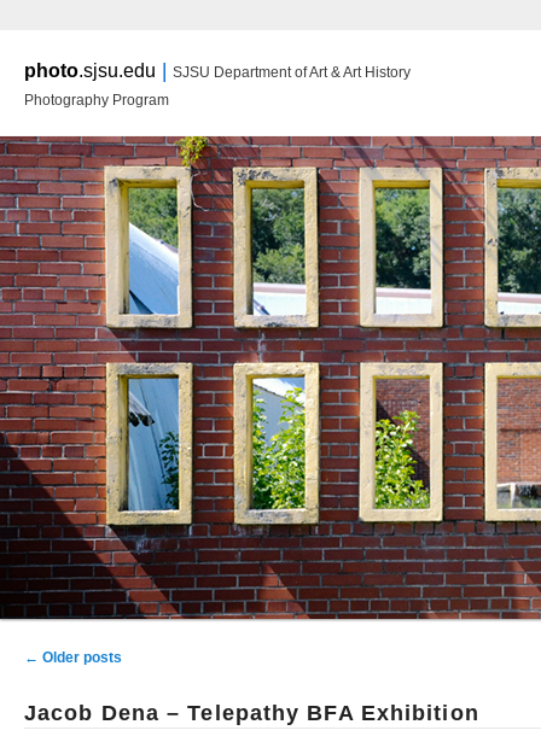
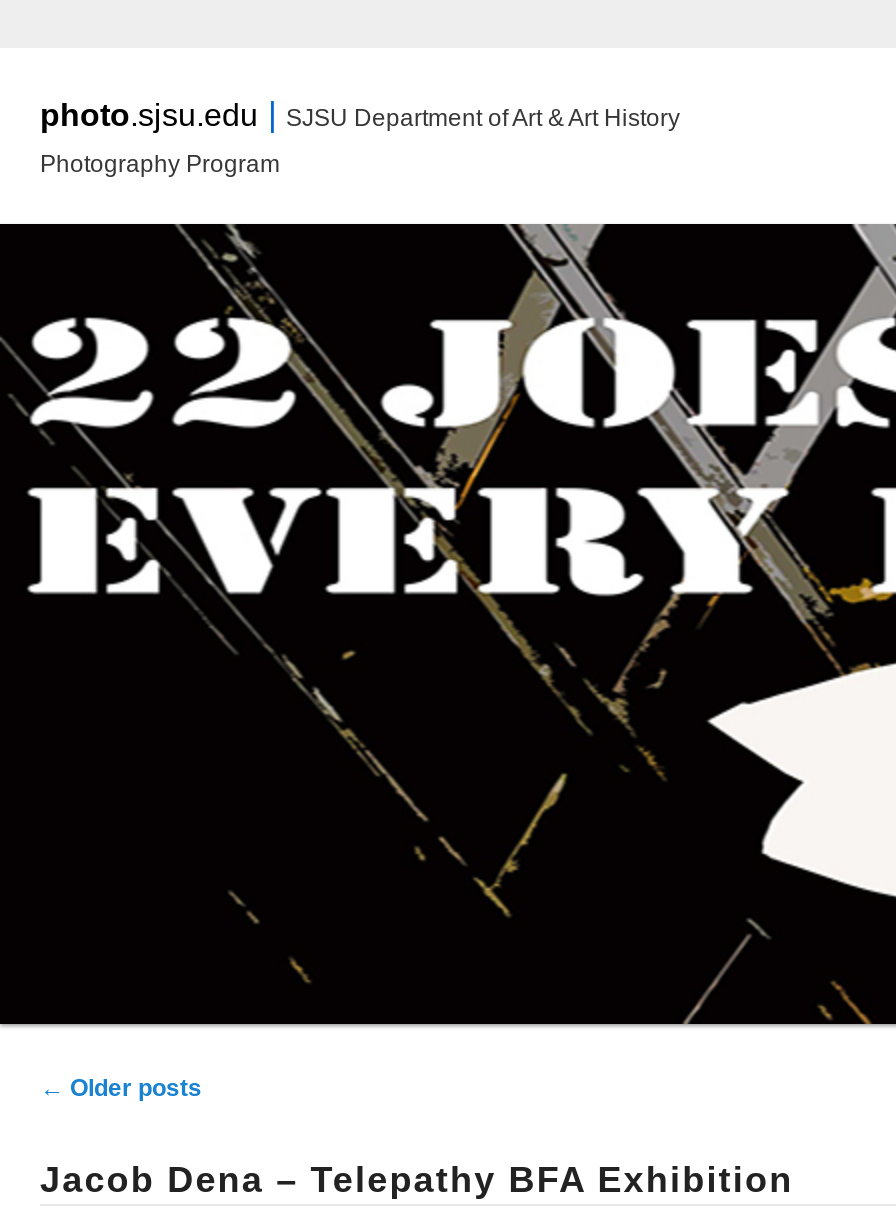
- [image]
+ [image]
